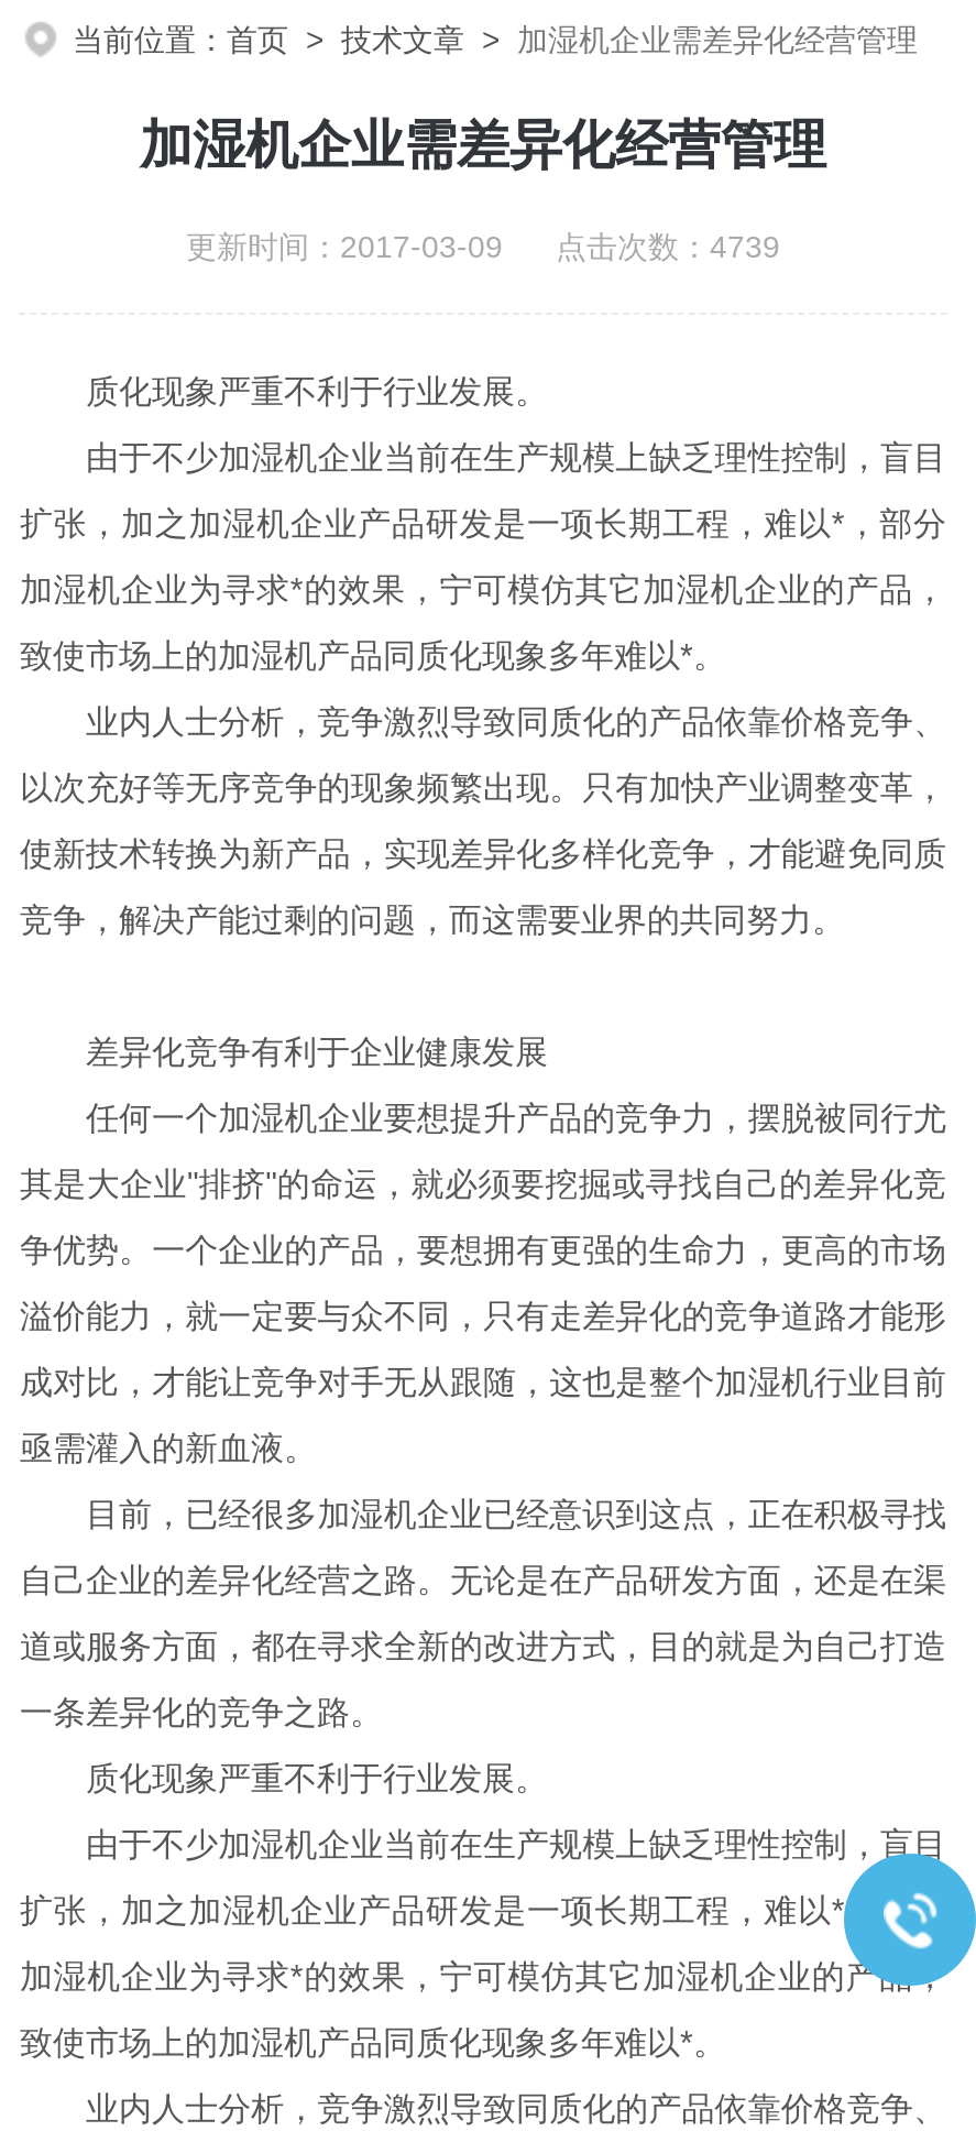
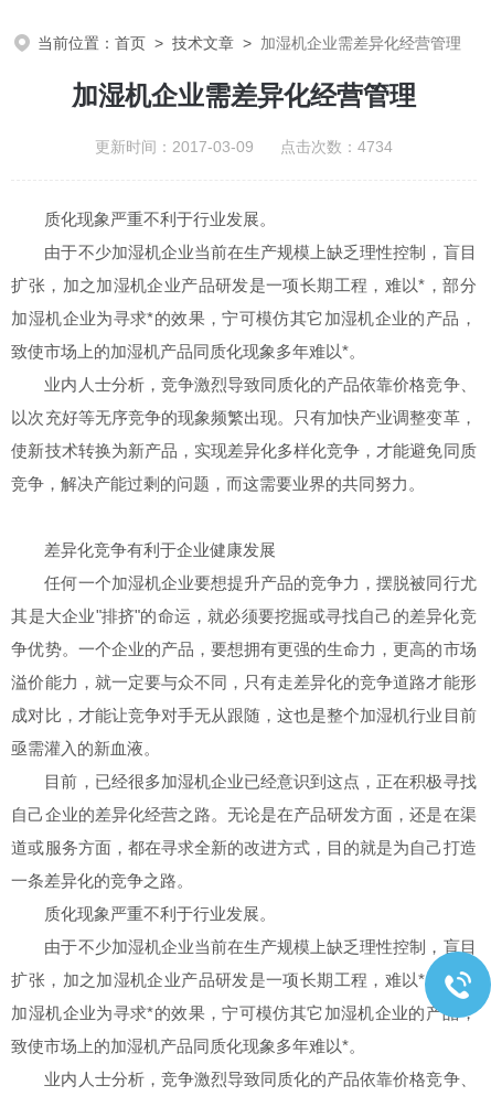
- 更新时间：2017-03-09 点击次数：4739
+ 更新时间：2017-03-09 点击次数：4734
